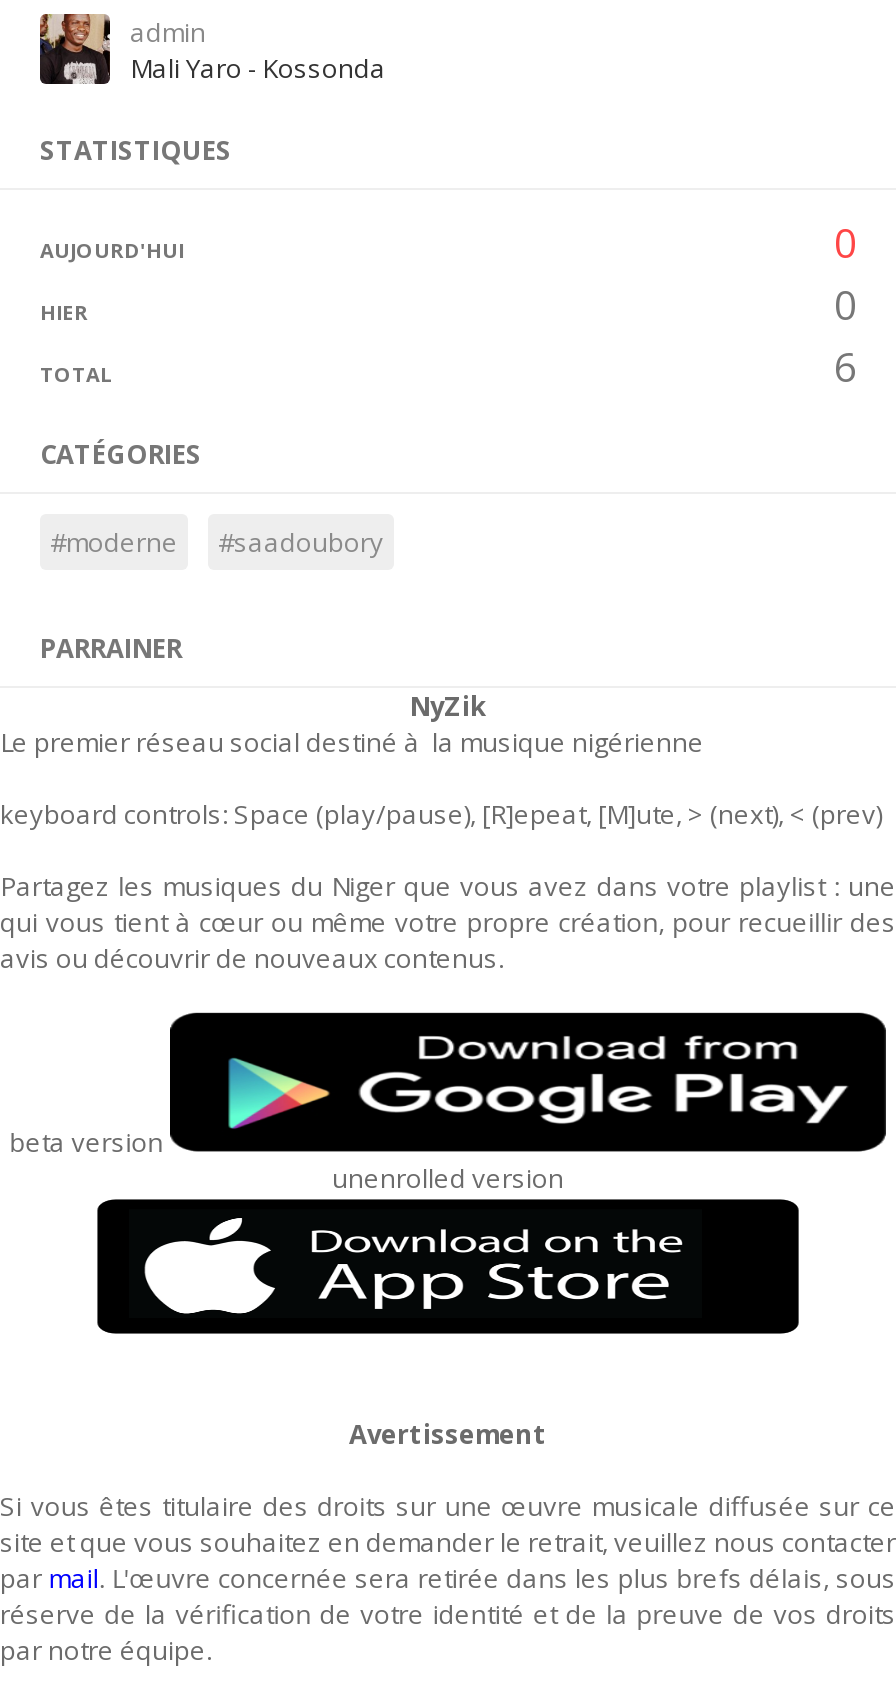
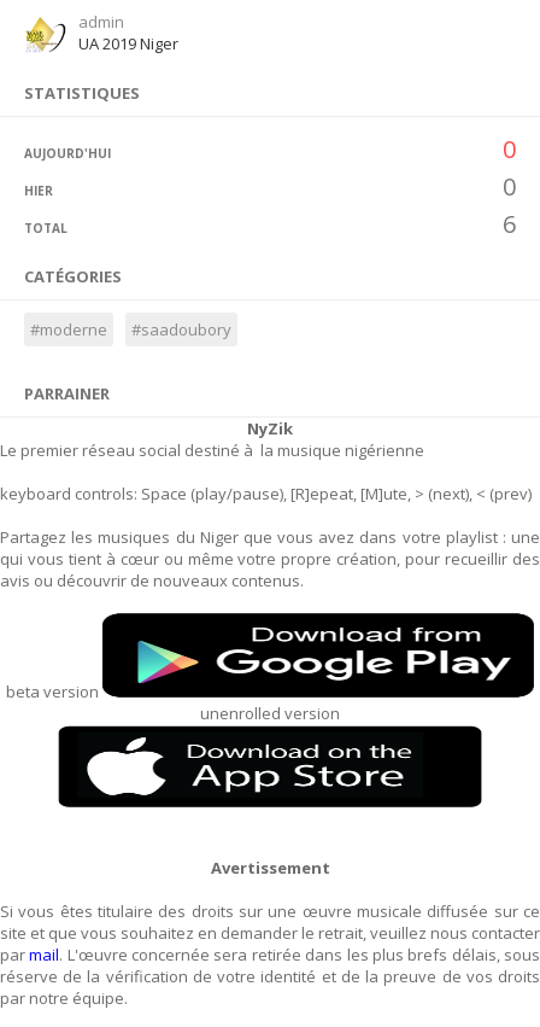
- [image]
- Mali Yaro - Kossonda
+ [image]
+ UA 2019 Niger
